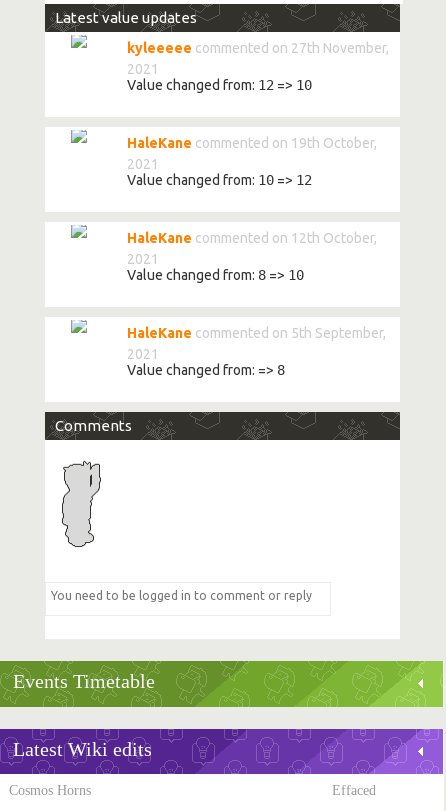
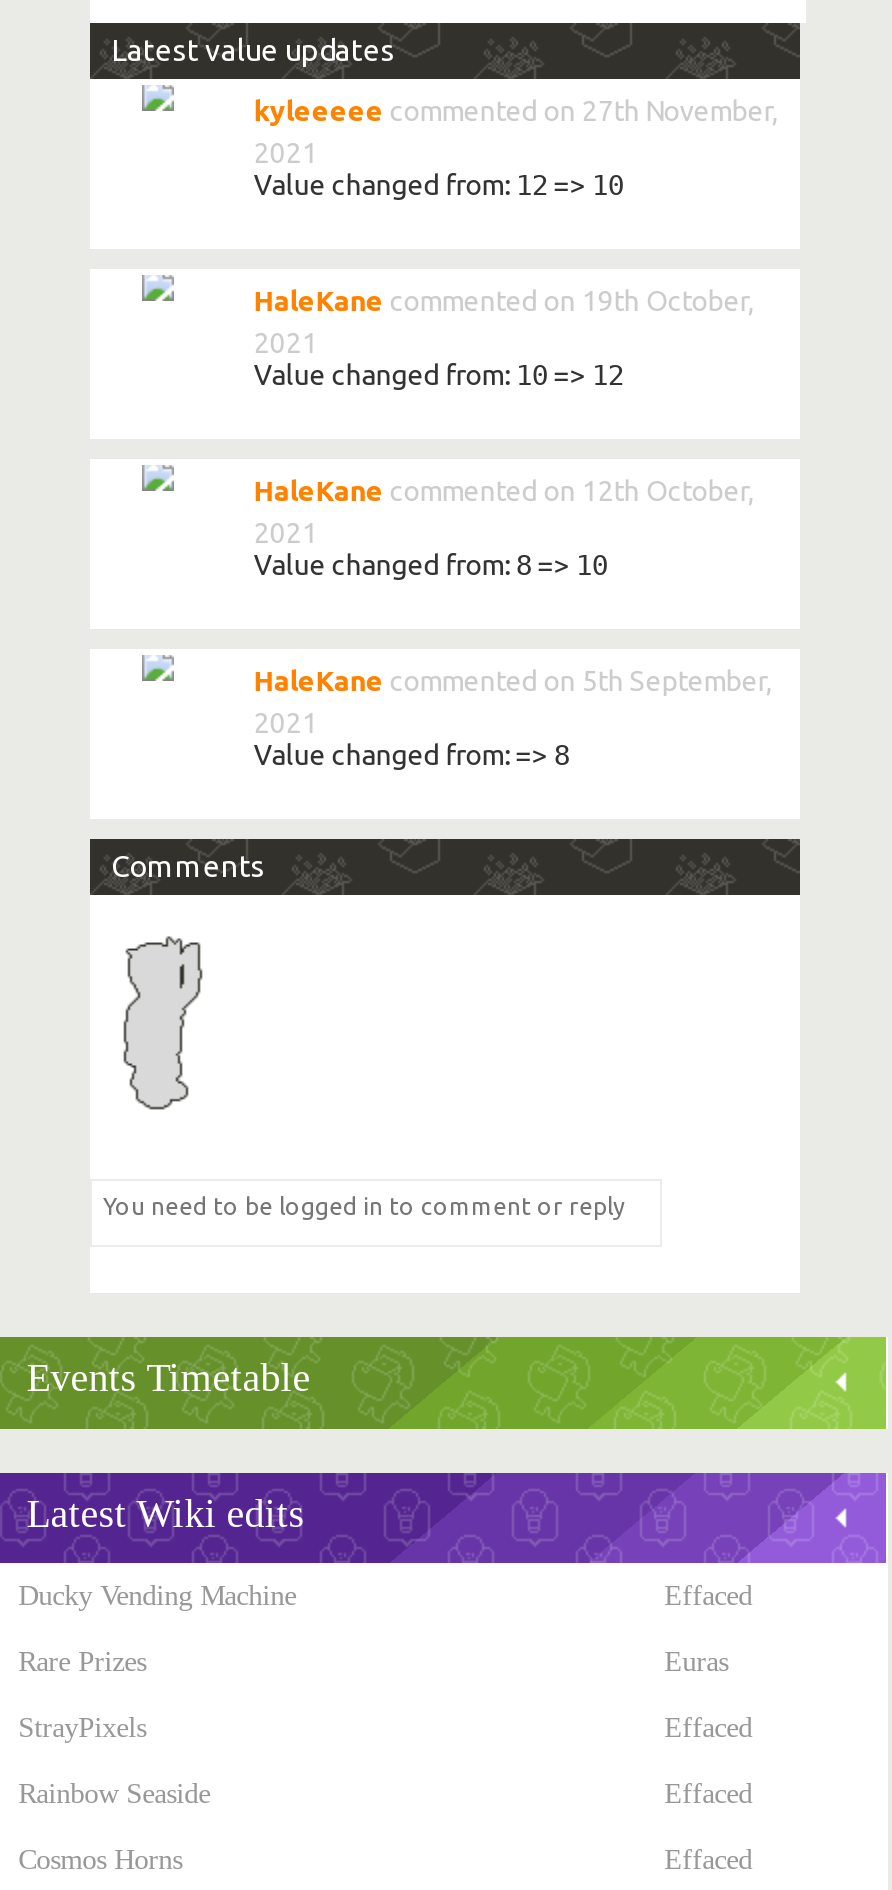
+ Ducky Vending Machine
+ Effaced
+ Rare Prizes
+ Euras
+ StrayPixels
+ Effaced
+ Rainbow Seaside
+ Effaced
